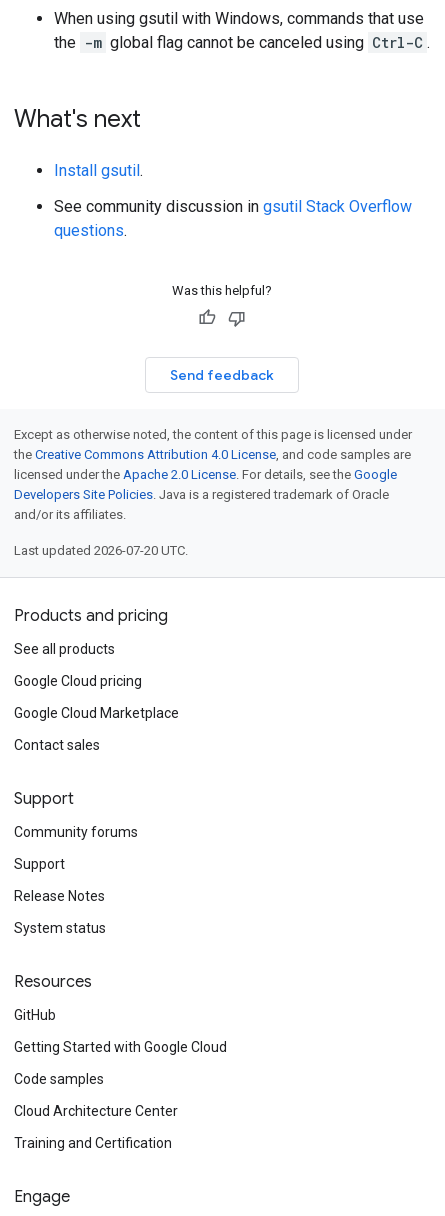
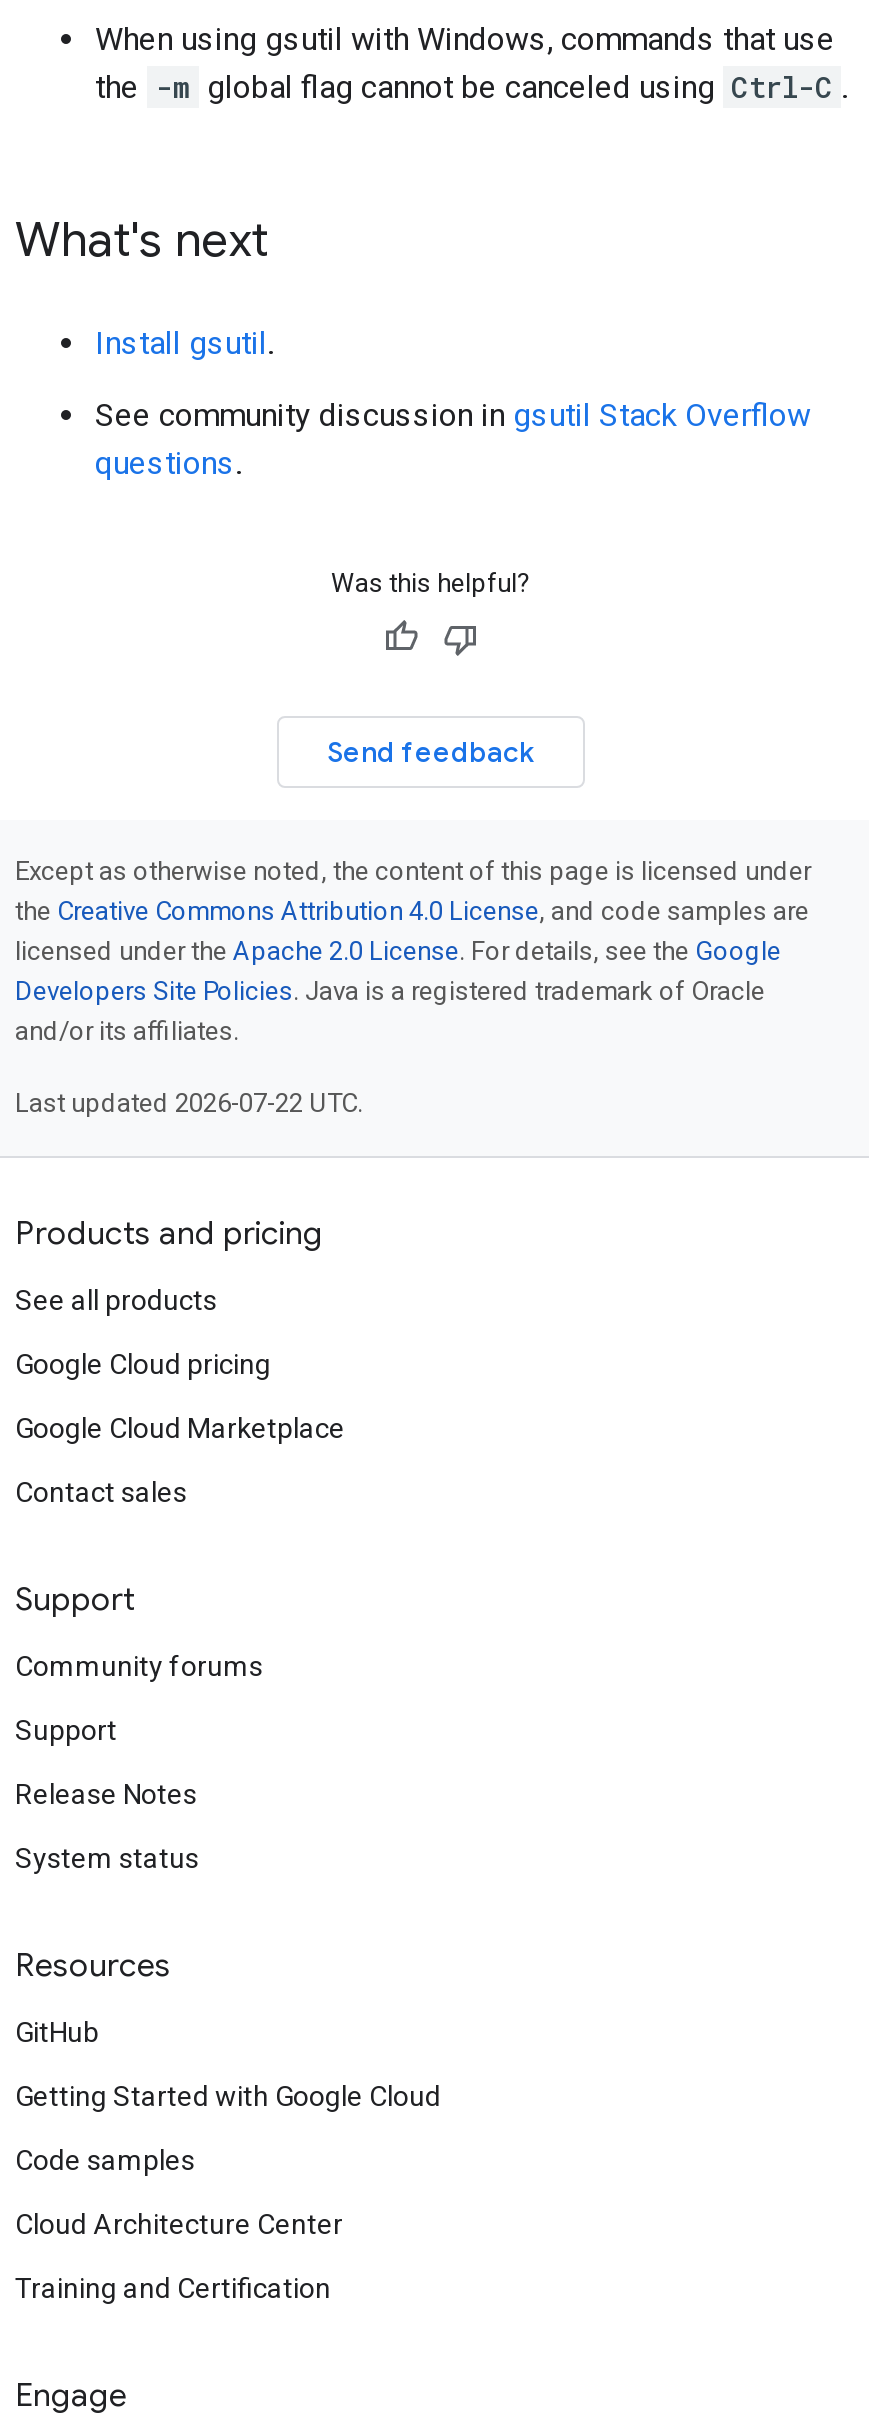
- Last updated 2026-07-20 UTC.
+ Last updated 2026-07-22 UTC.
